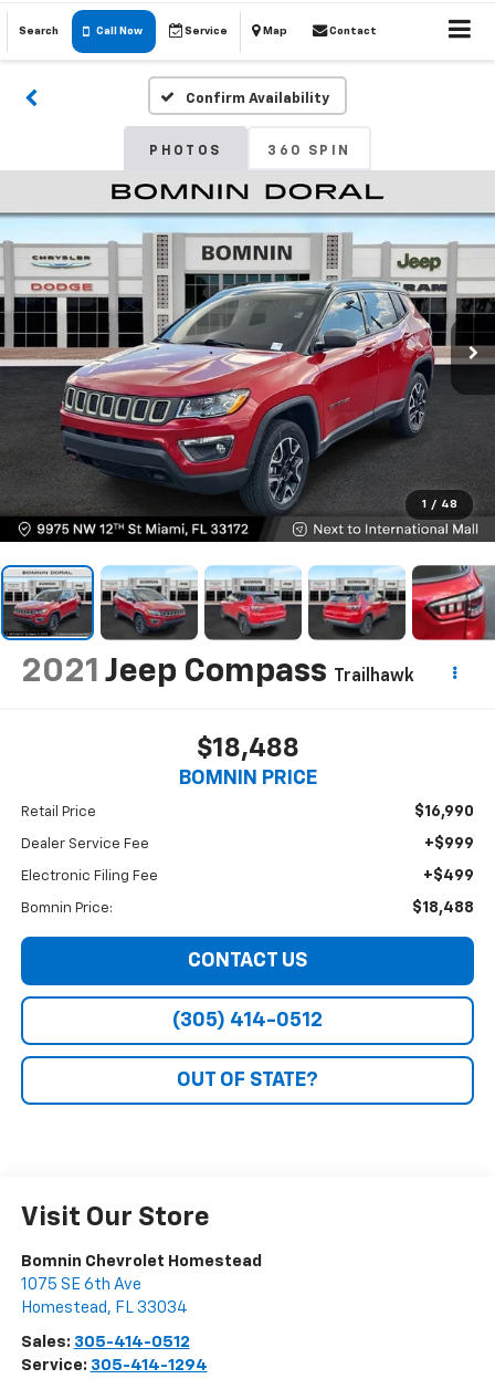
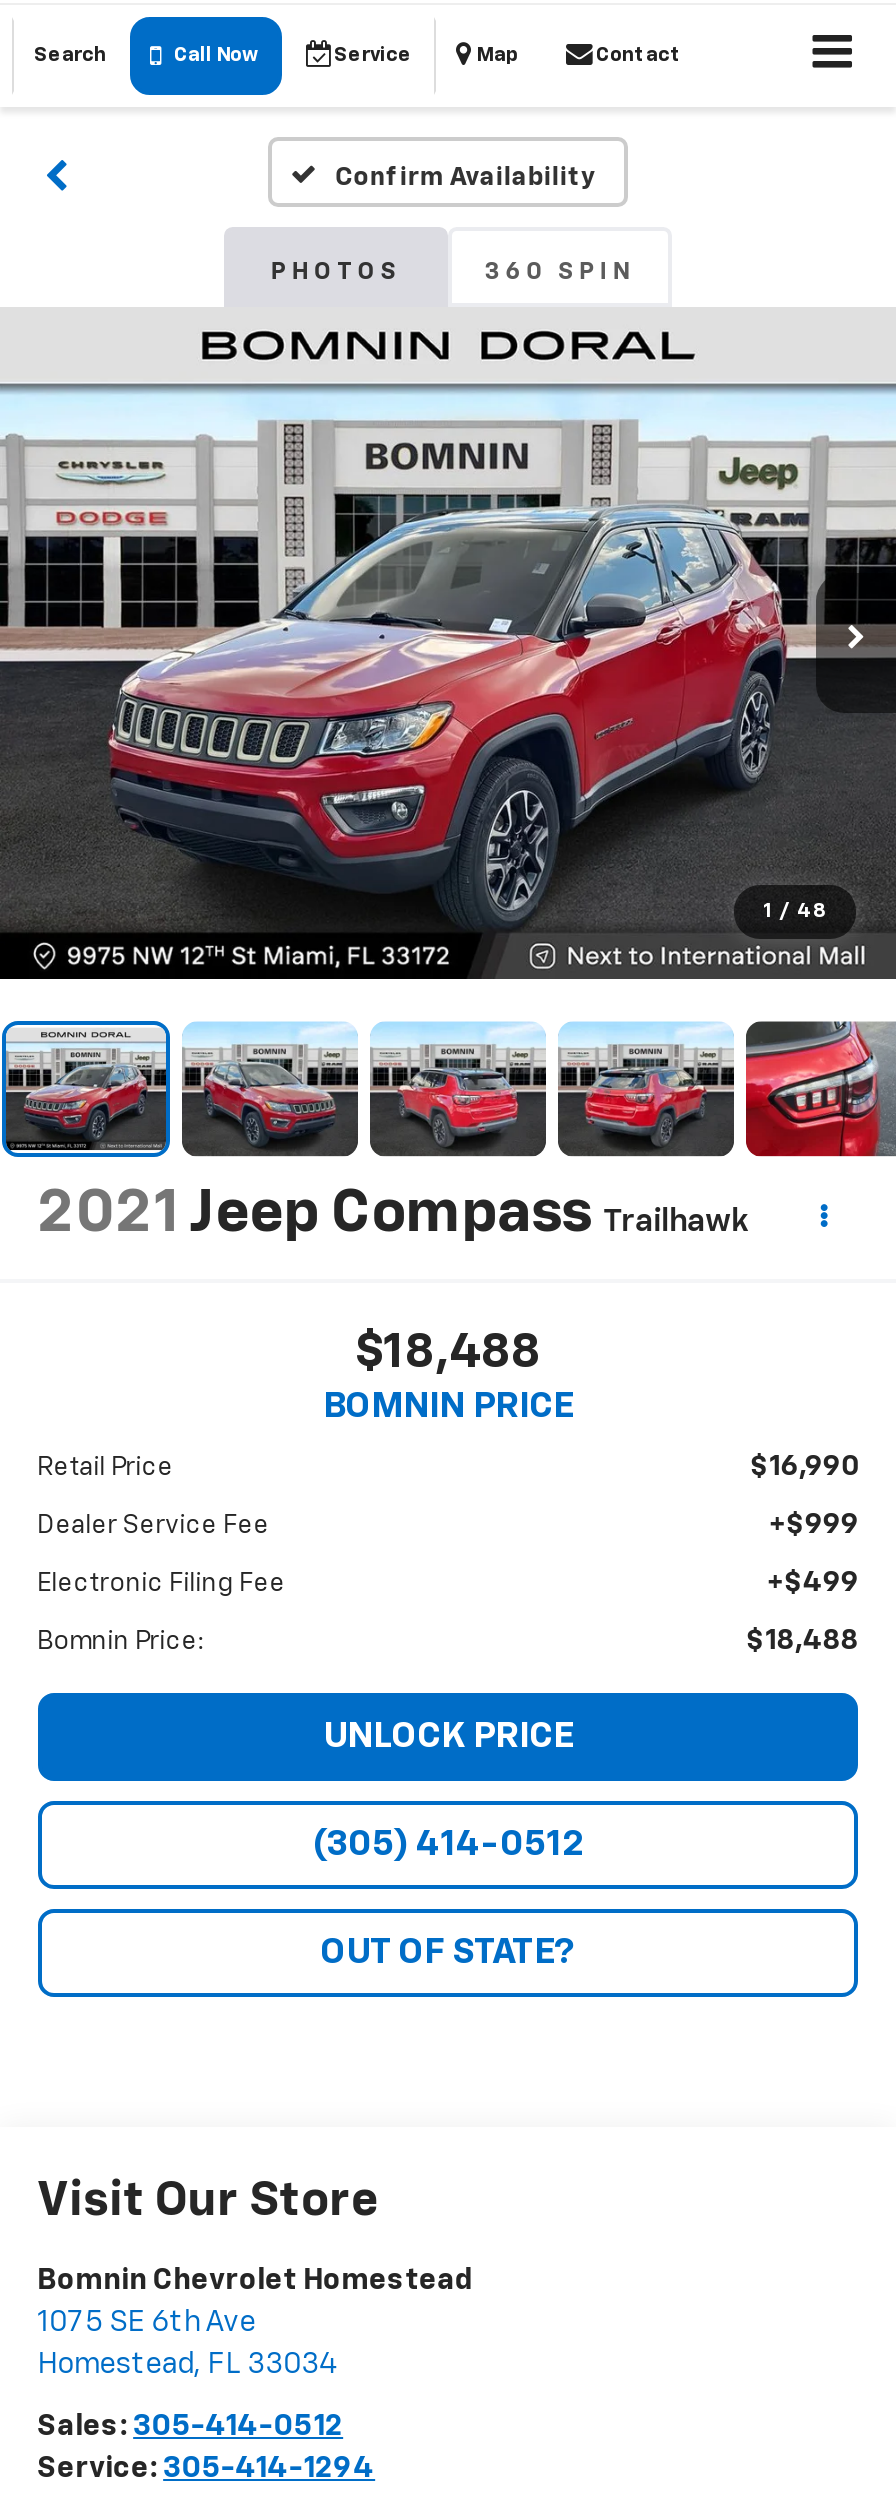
- CONTACT US
+ UNLOCK PRICE
